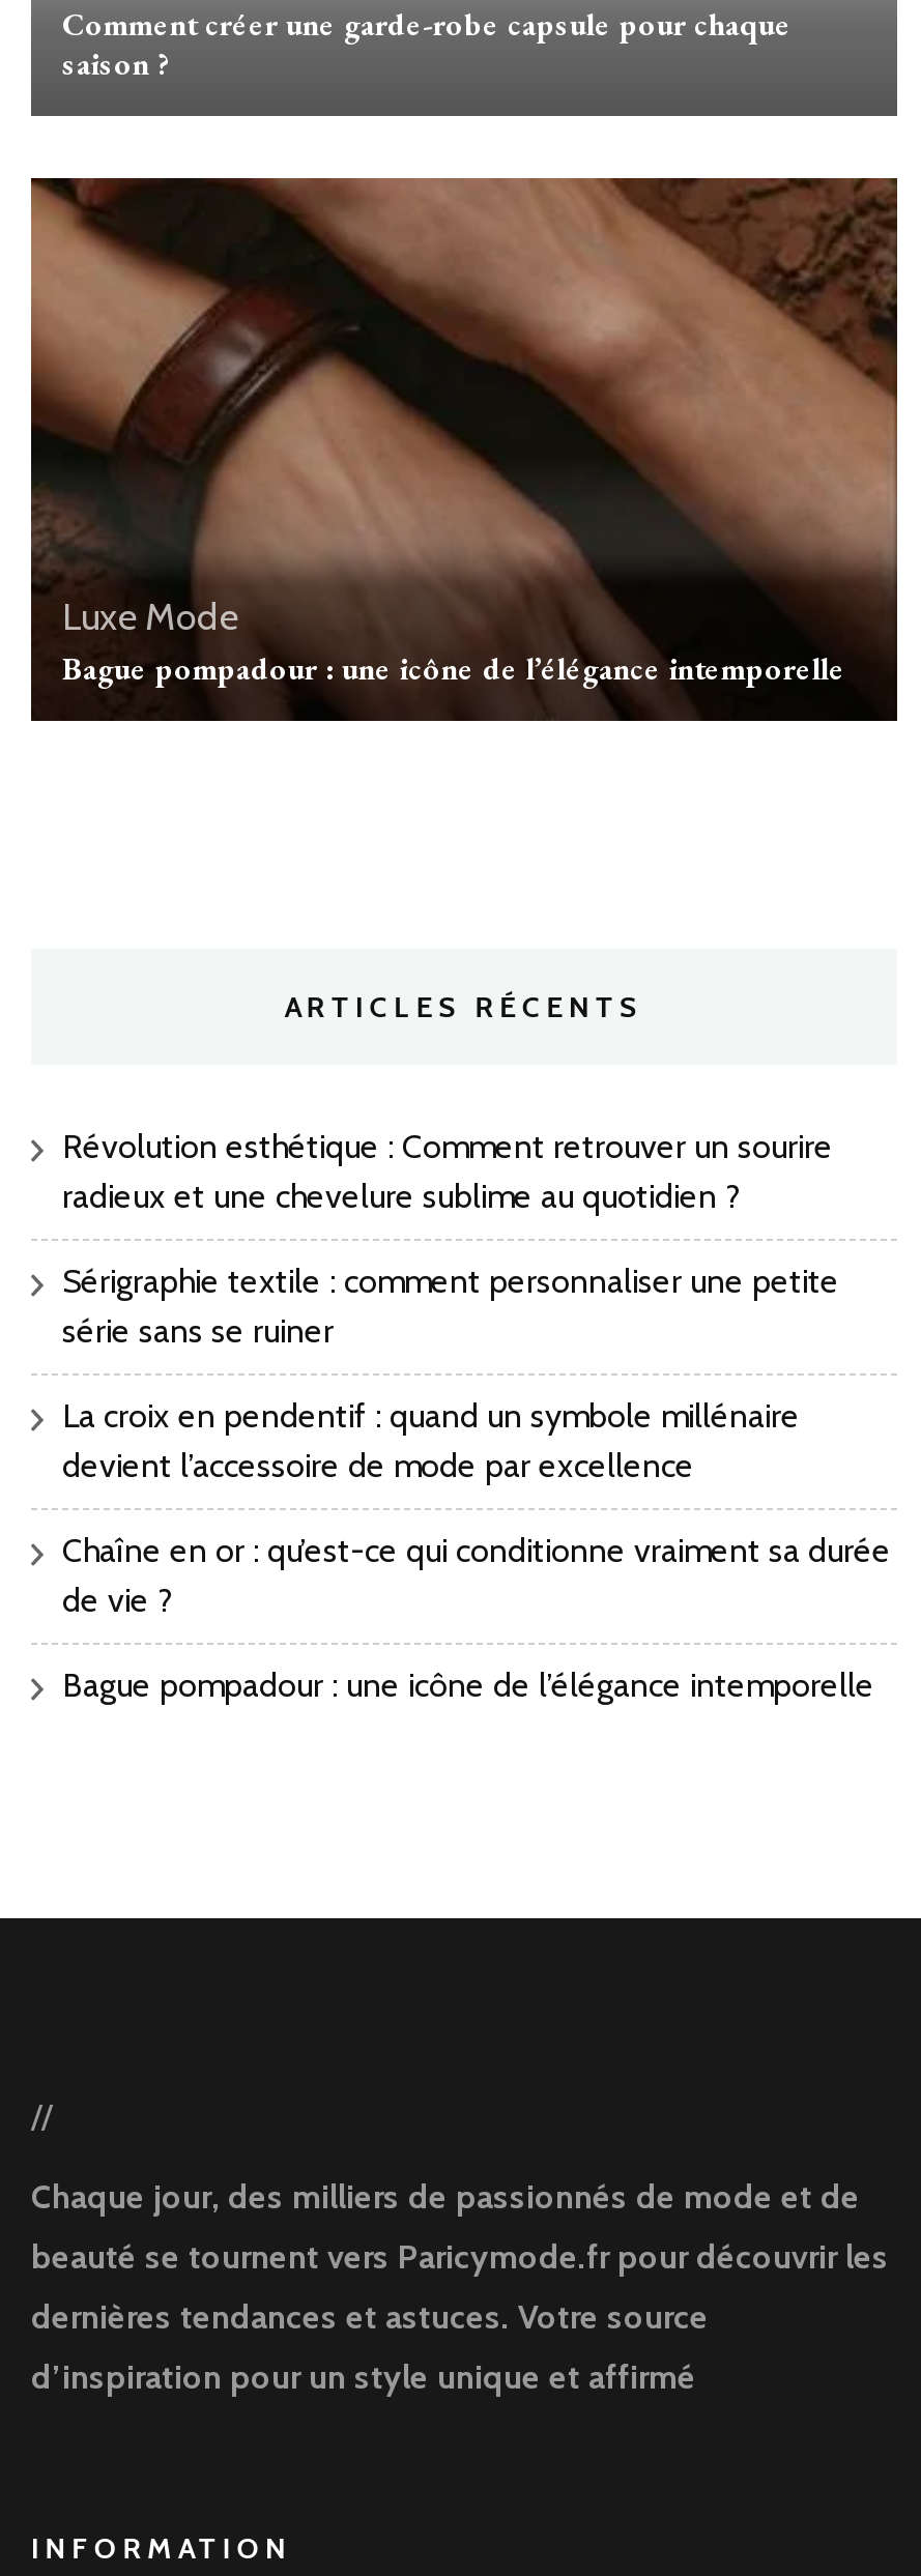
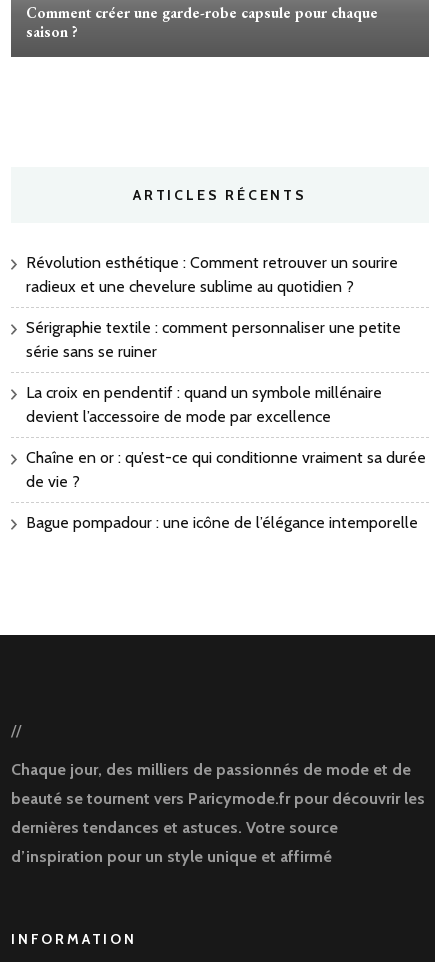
- [image]
- Luxe Mode
- Bague pompadour : une icône de l’élégance intemporelle
